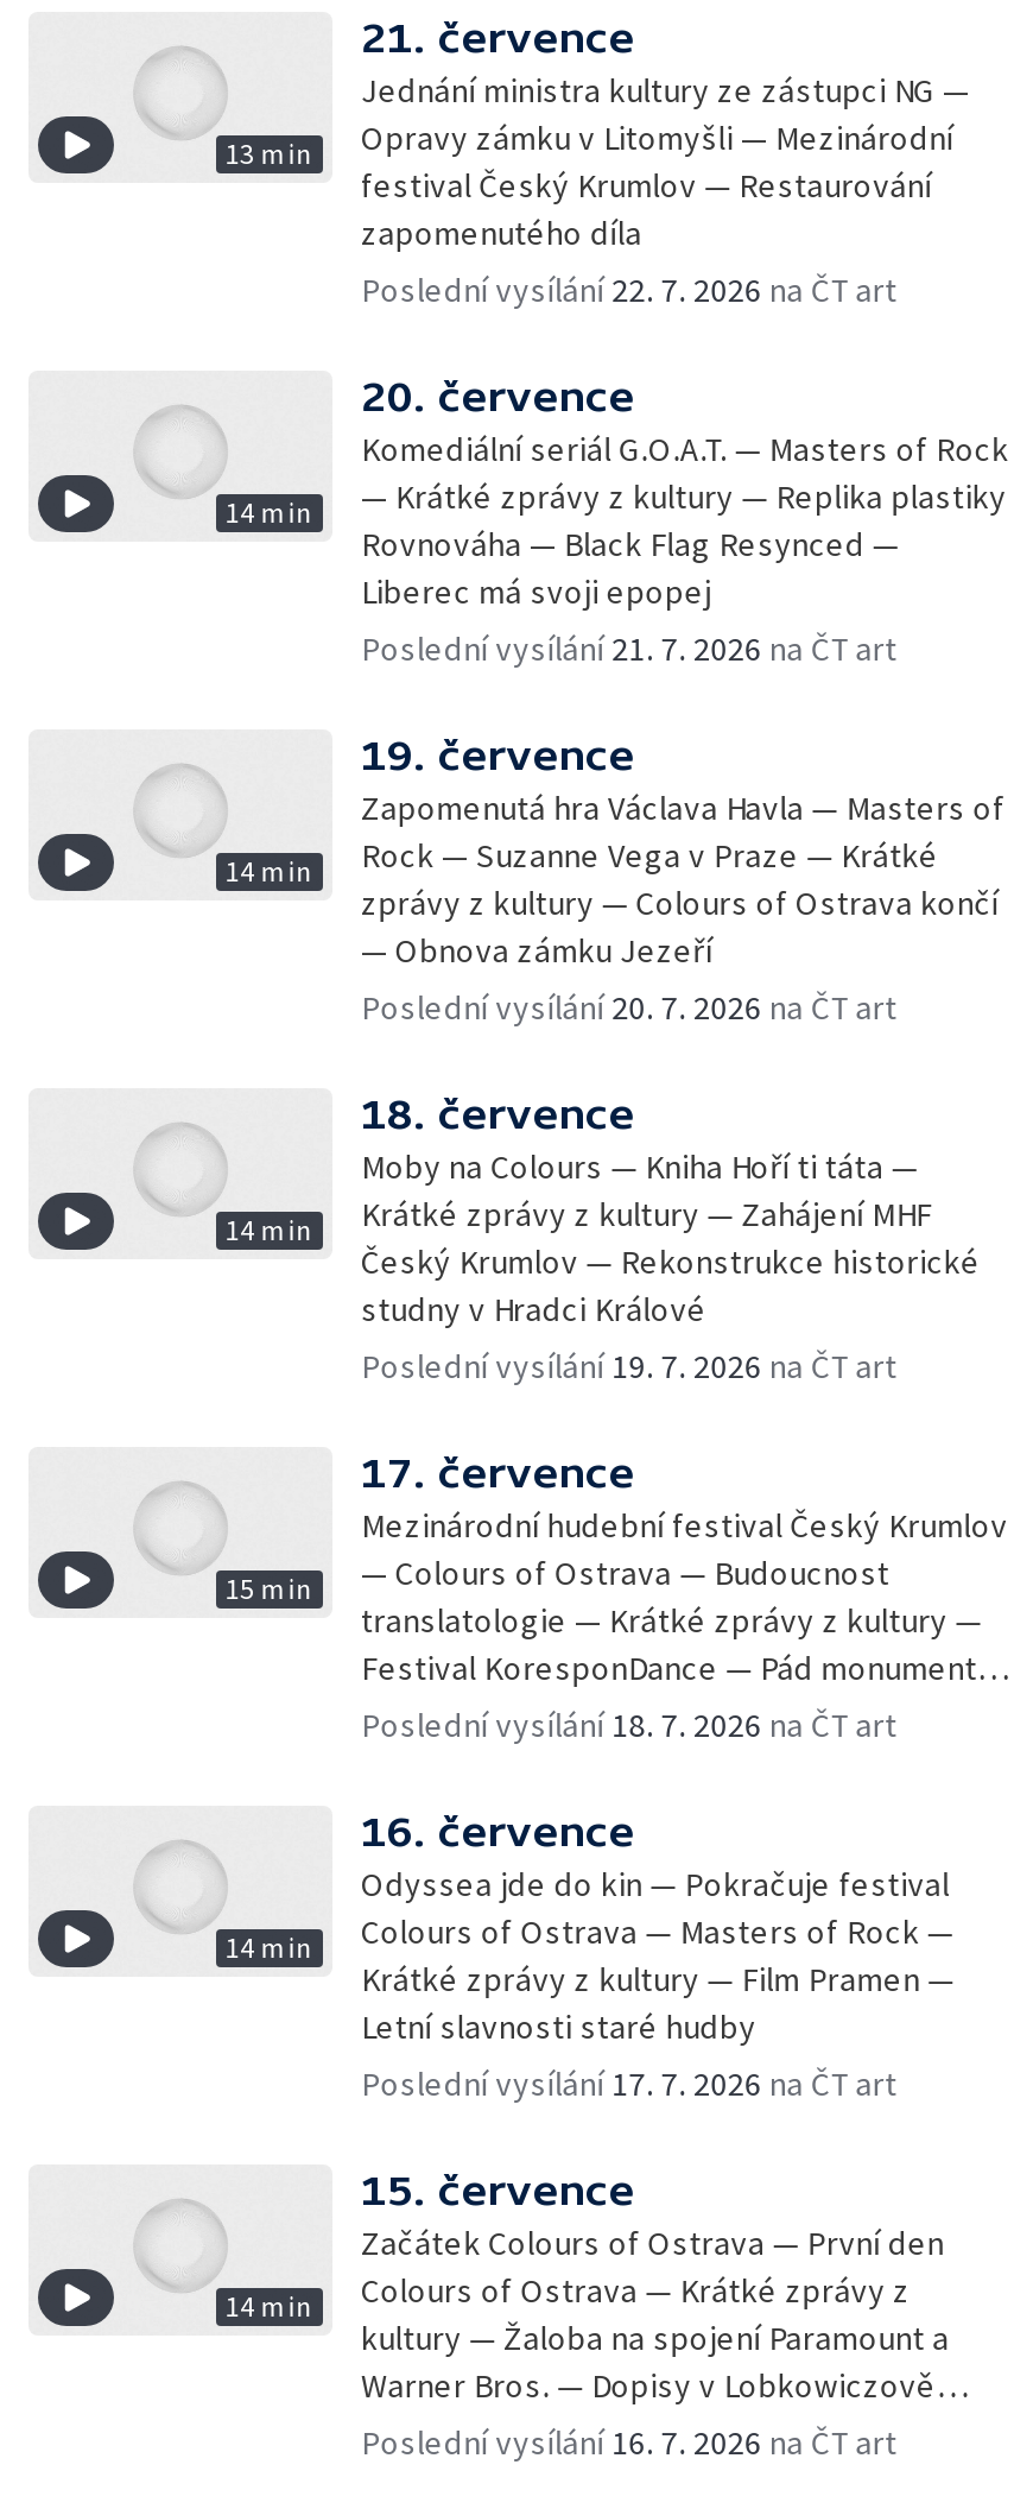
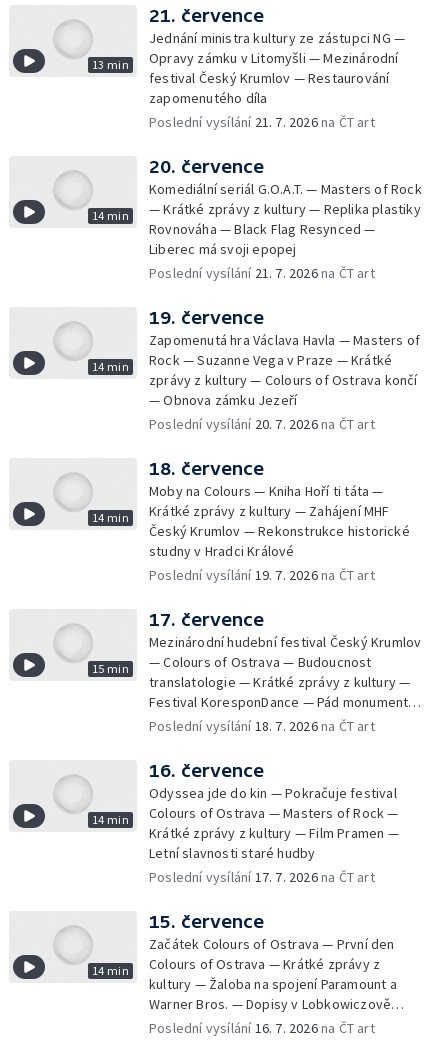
- Poslední vysílání 22. 7. 2026 na ČT art
+ Poslední vysílání 21. 7. 2026 na ČT art
